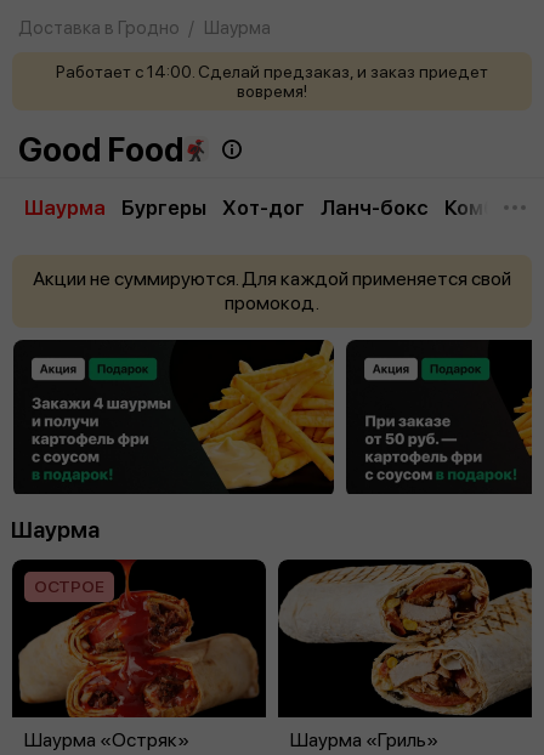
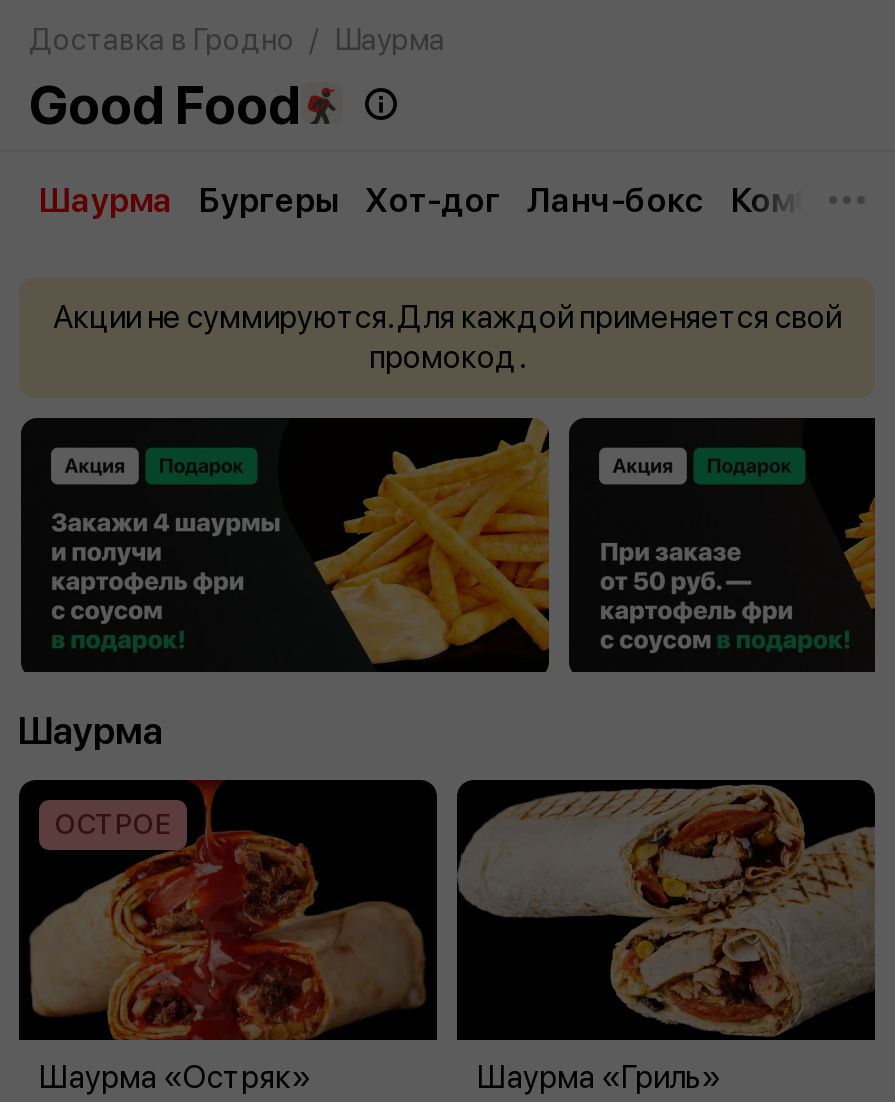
- Работает с 14:00. Сделай предзаказ, и заказ приедет
- вовремя!
